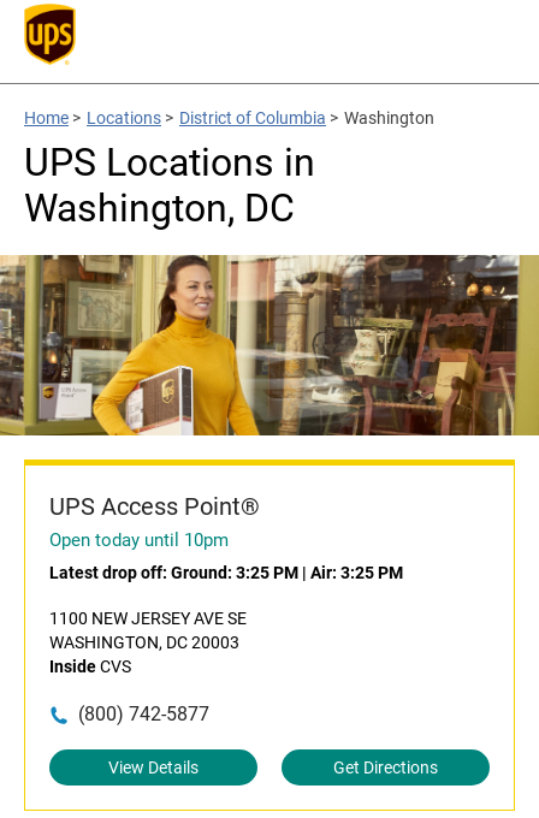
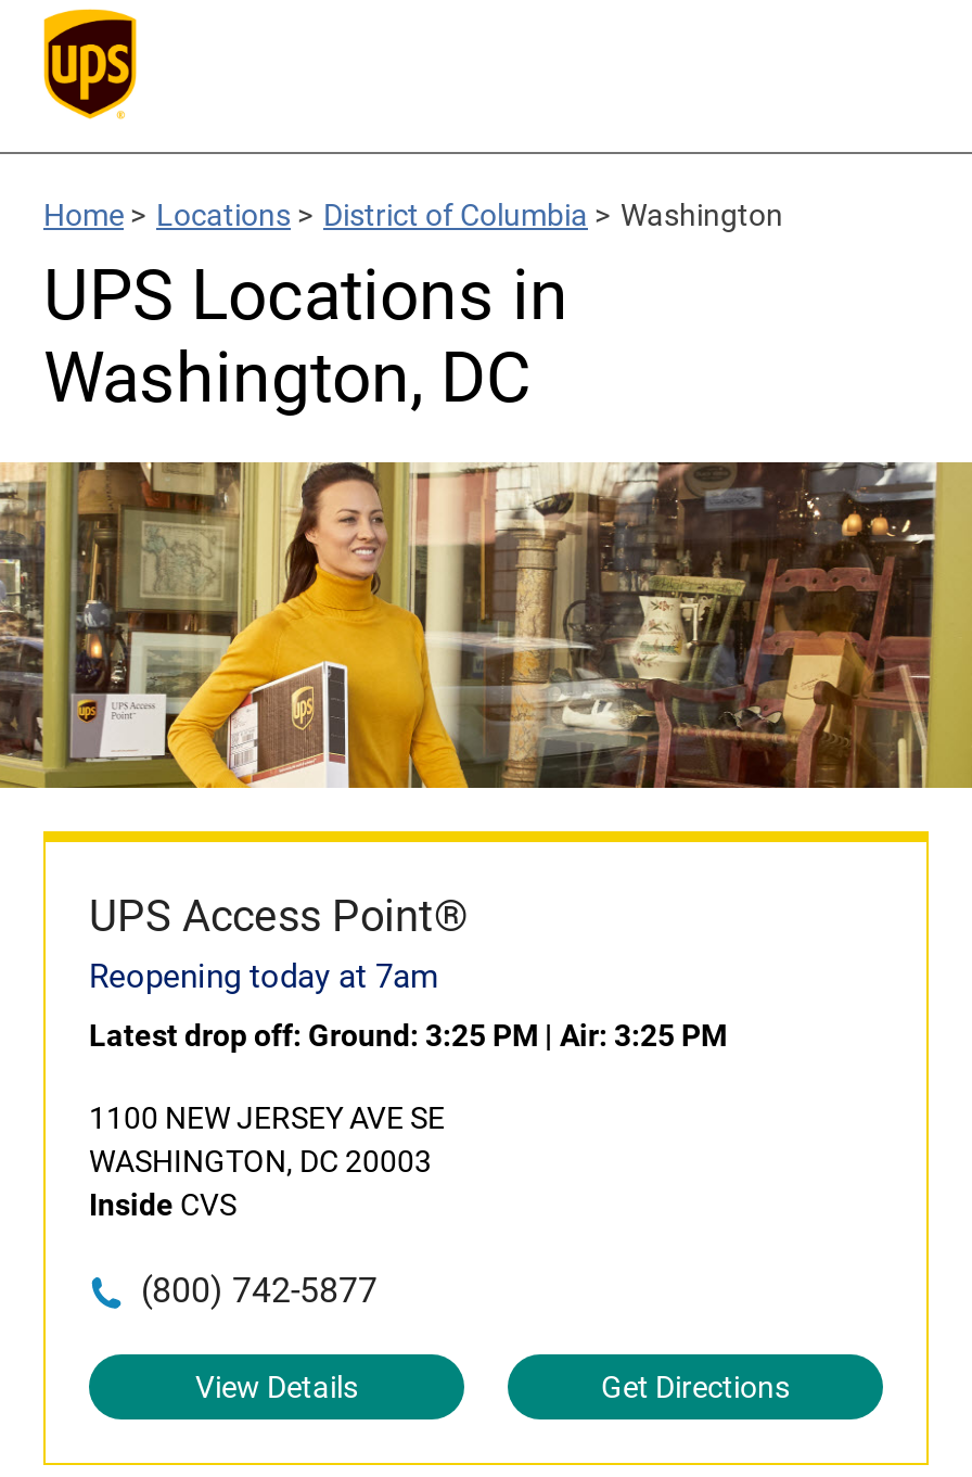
- Open today until 10pm
+ Reopening today at 7am
